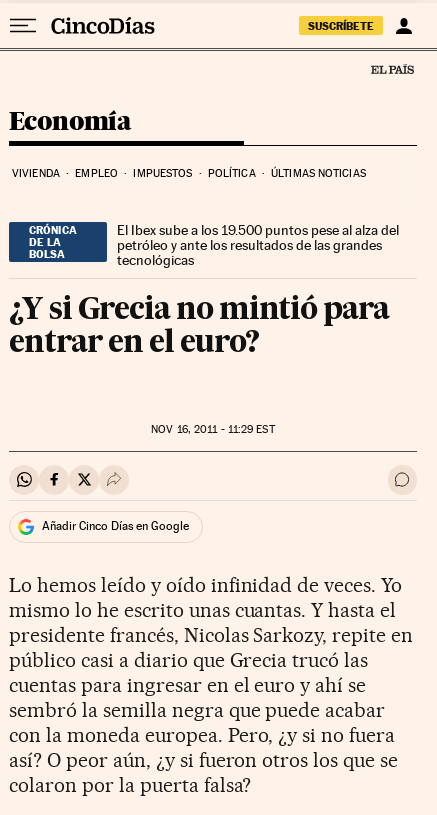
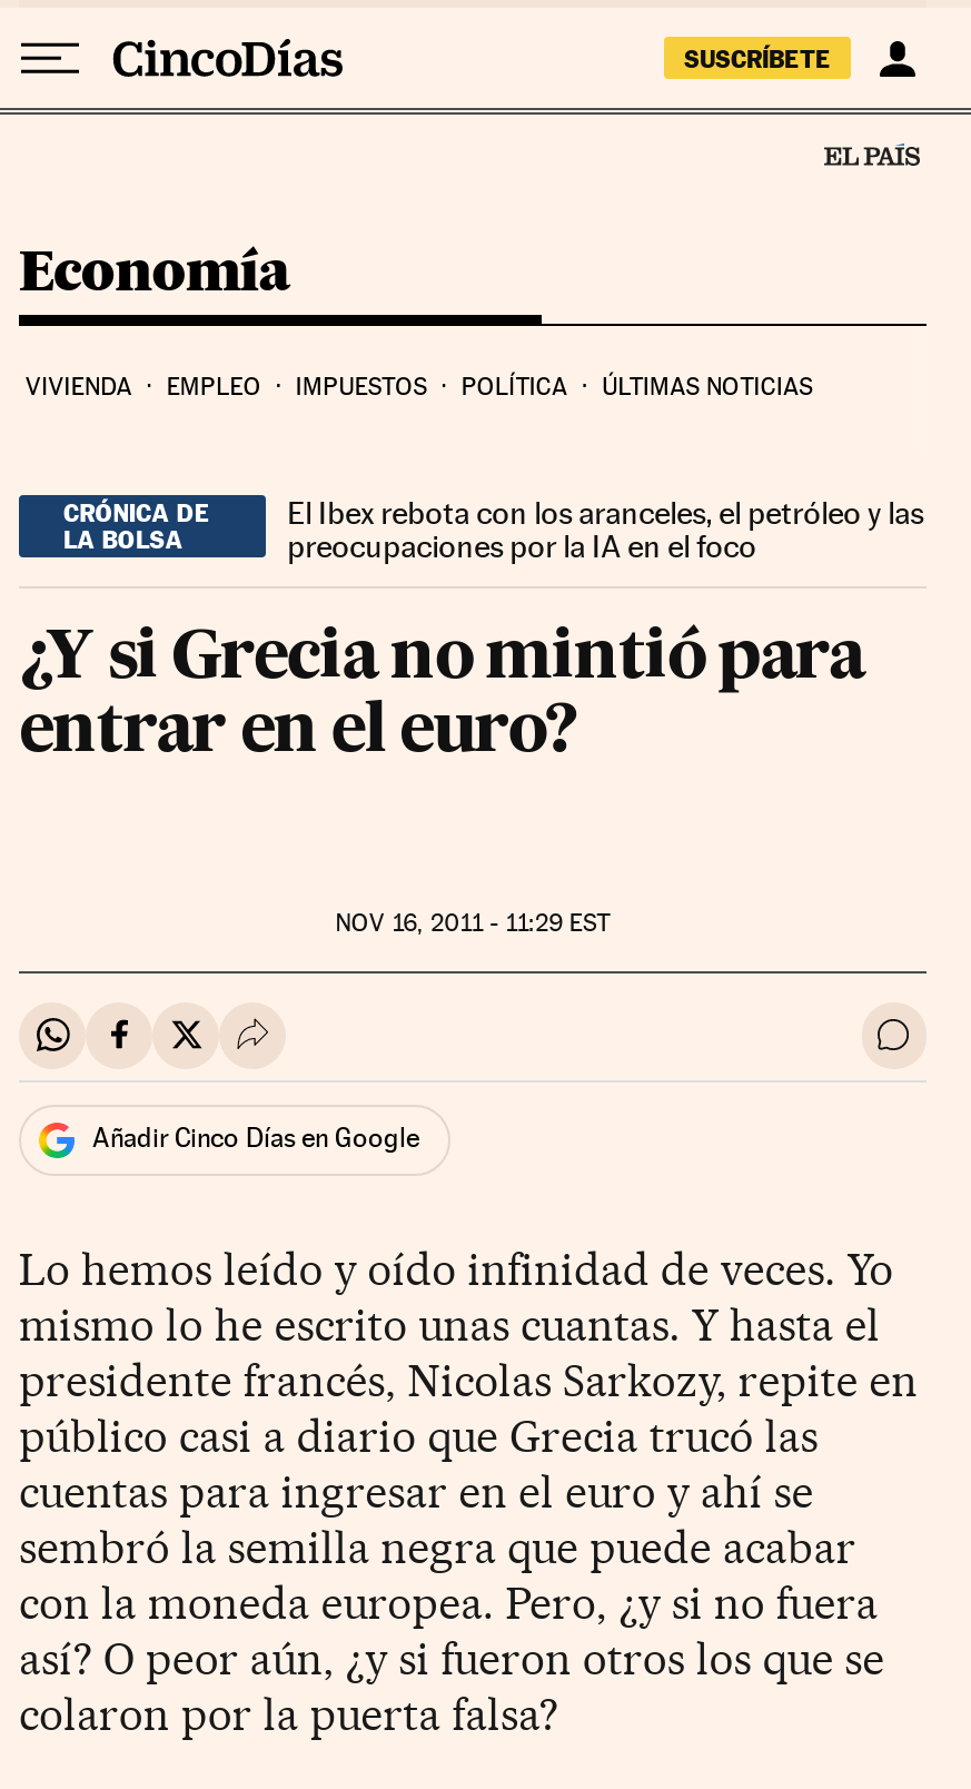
- El Ibex sube a los 19.500 puntos pese al alza del
- petróleo y ante los resultados de las grandes
- tecnológicas
+ El Ibex rebota con los aranceles, el petróleo y las
+ preocupaciones por la IA en el foco
